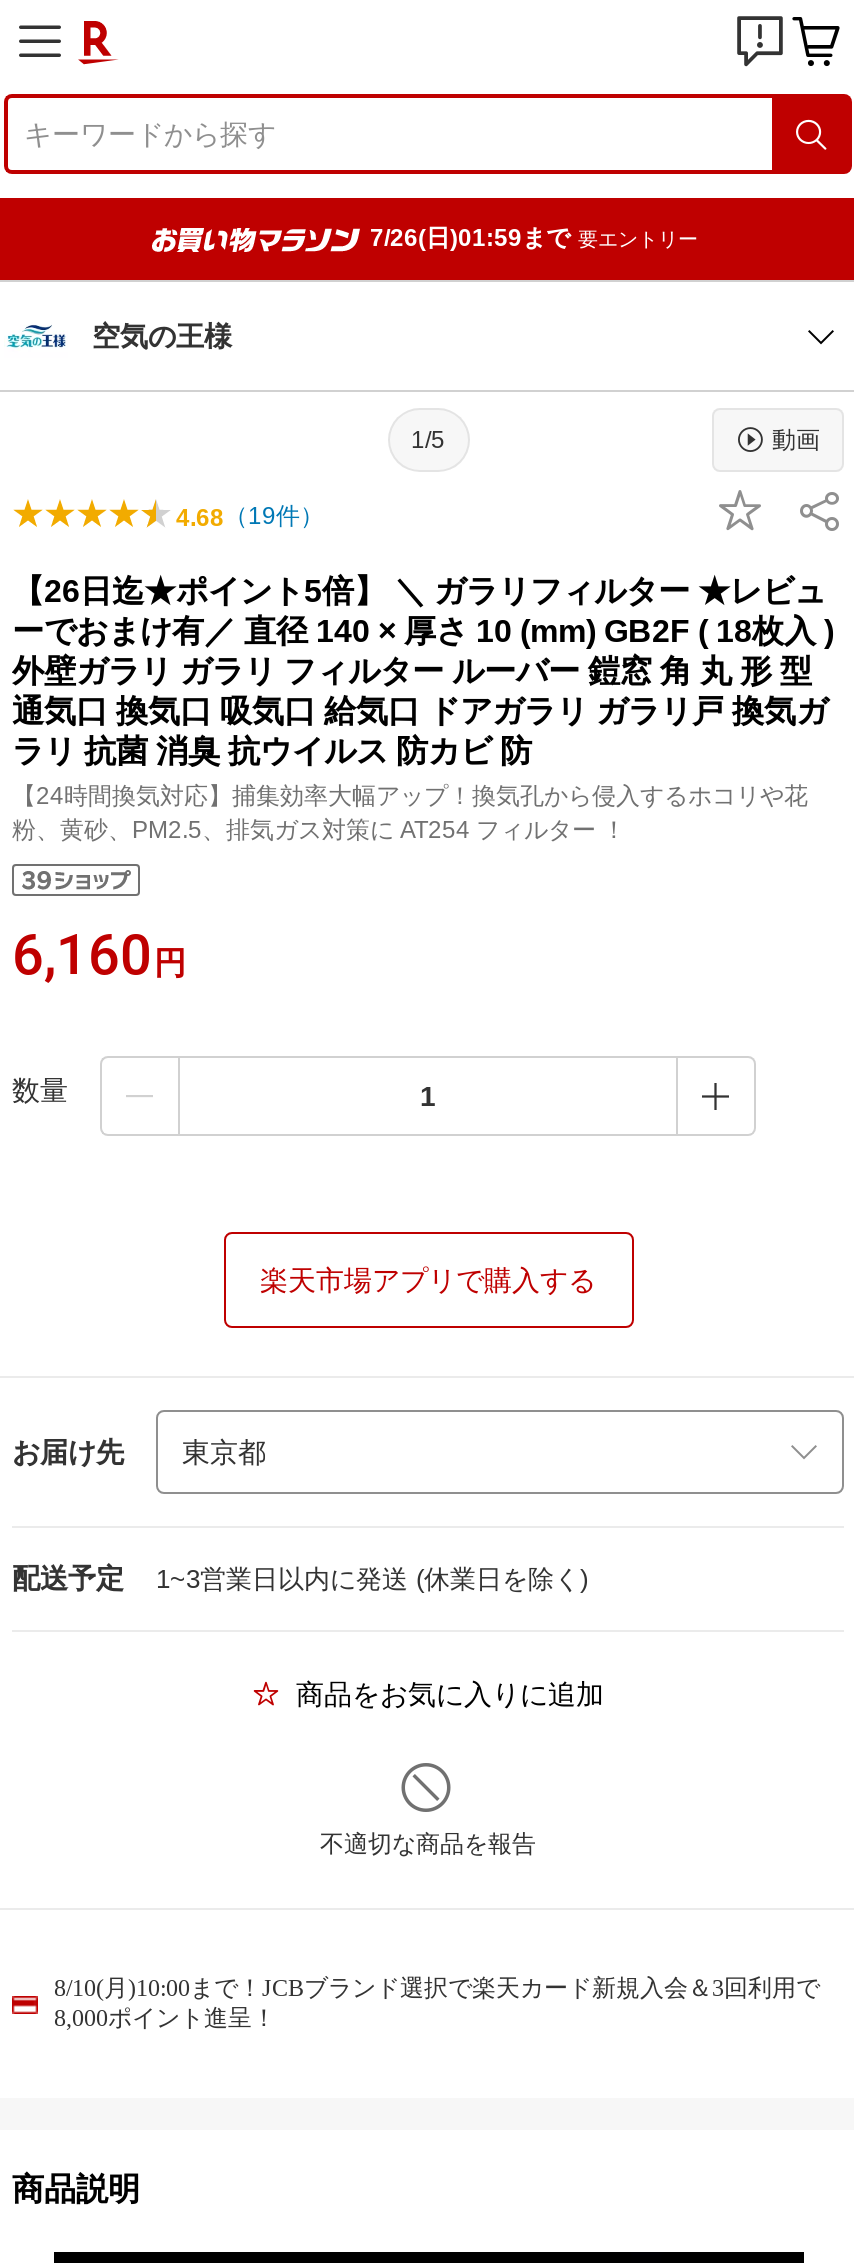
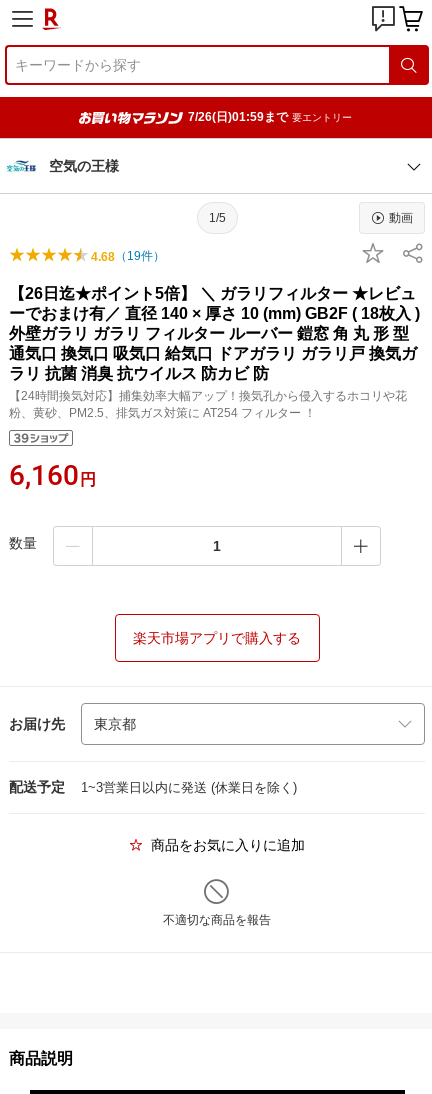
- 8/10(月)10:00まで！JCBブランド選択で楽天カード新規入会＆3回利用で
- 8,000ポイント進呈！
